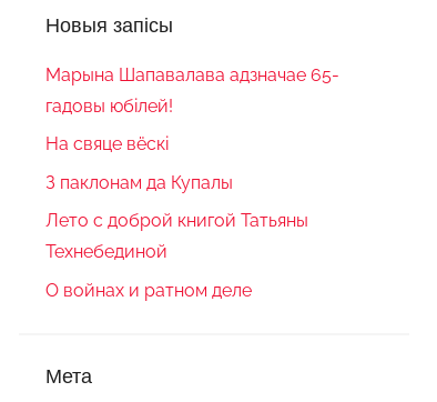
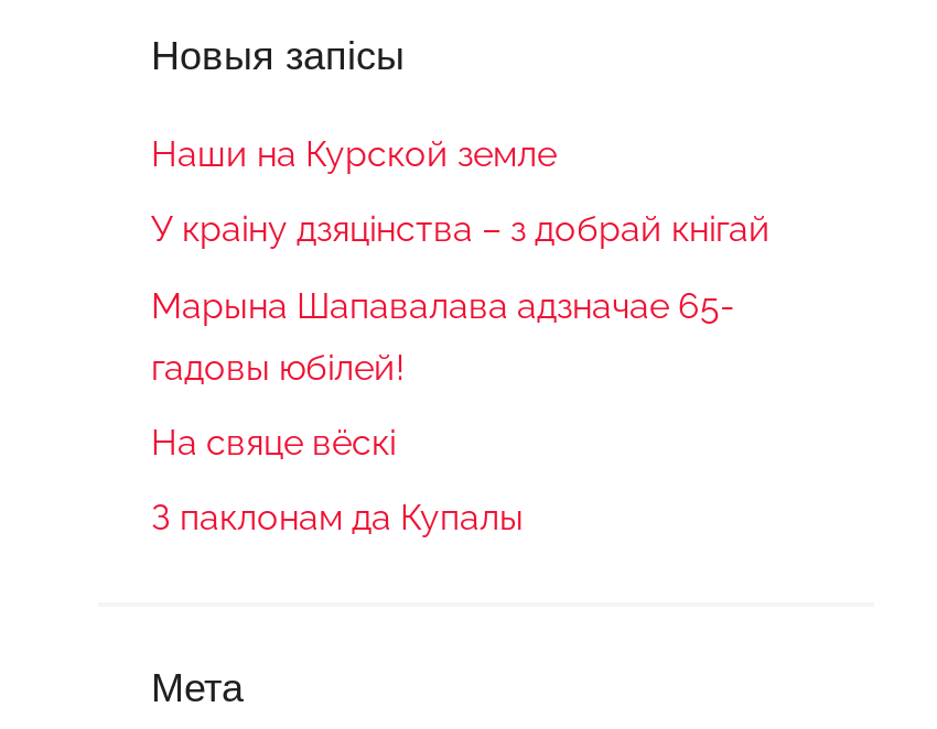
+ Наши на Курской земле
+ У краіну дзяцінства – з добрай кнігай

moved down: Марына Шапавалава адзначае 65- | гадовы юбілей! | На свяце вёскі | З паклонам да Купалы

- Лето с доброй книгой Татьяны
- Технебединой
- О войнах и ратном деле
